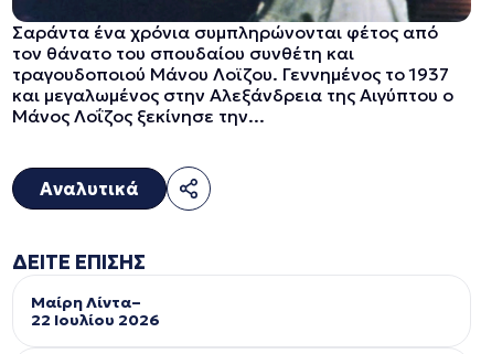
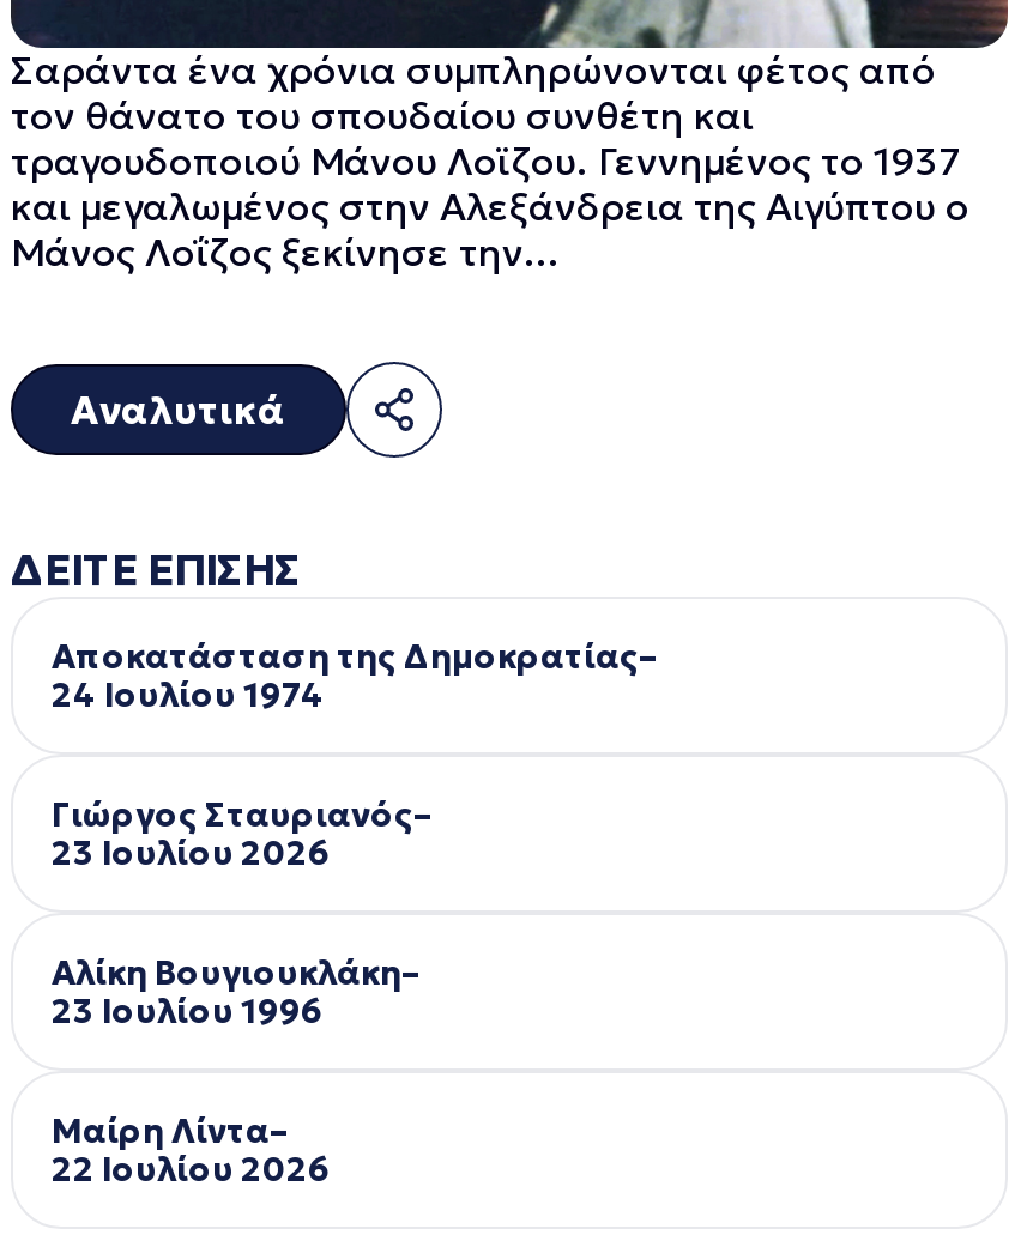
+ Αποκατάσταση της Δημοκρατίας–
+ 24 Ιουλίου 1974
+ Γιώργος Σταυριανός–
+ 23 Ιουλίου 2026
+ Αλίκη Βουγιουκλάκη–
+ 23 Ιουλίου 1996
